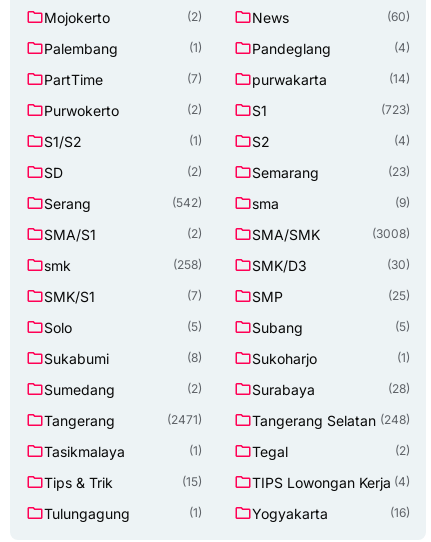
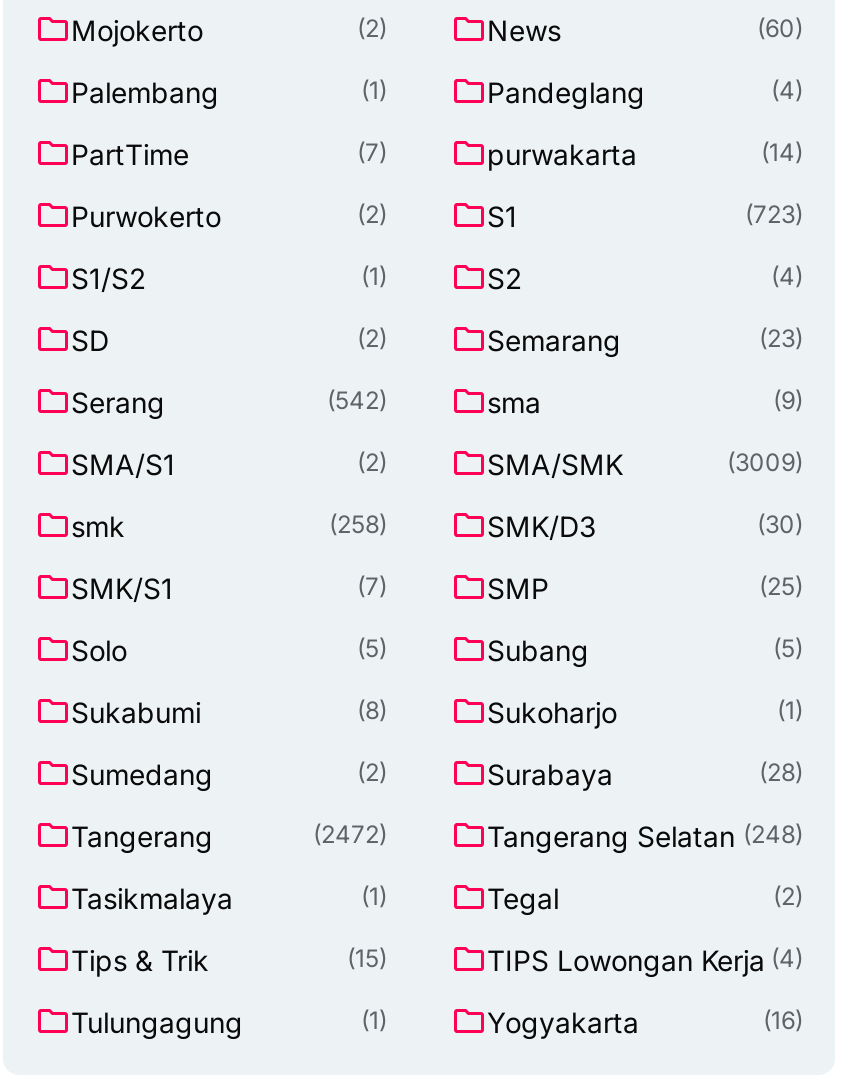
- (3008)
+ (3009)

- (2471)
+ (2472)
